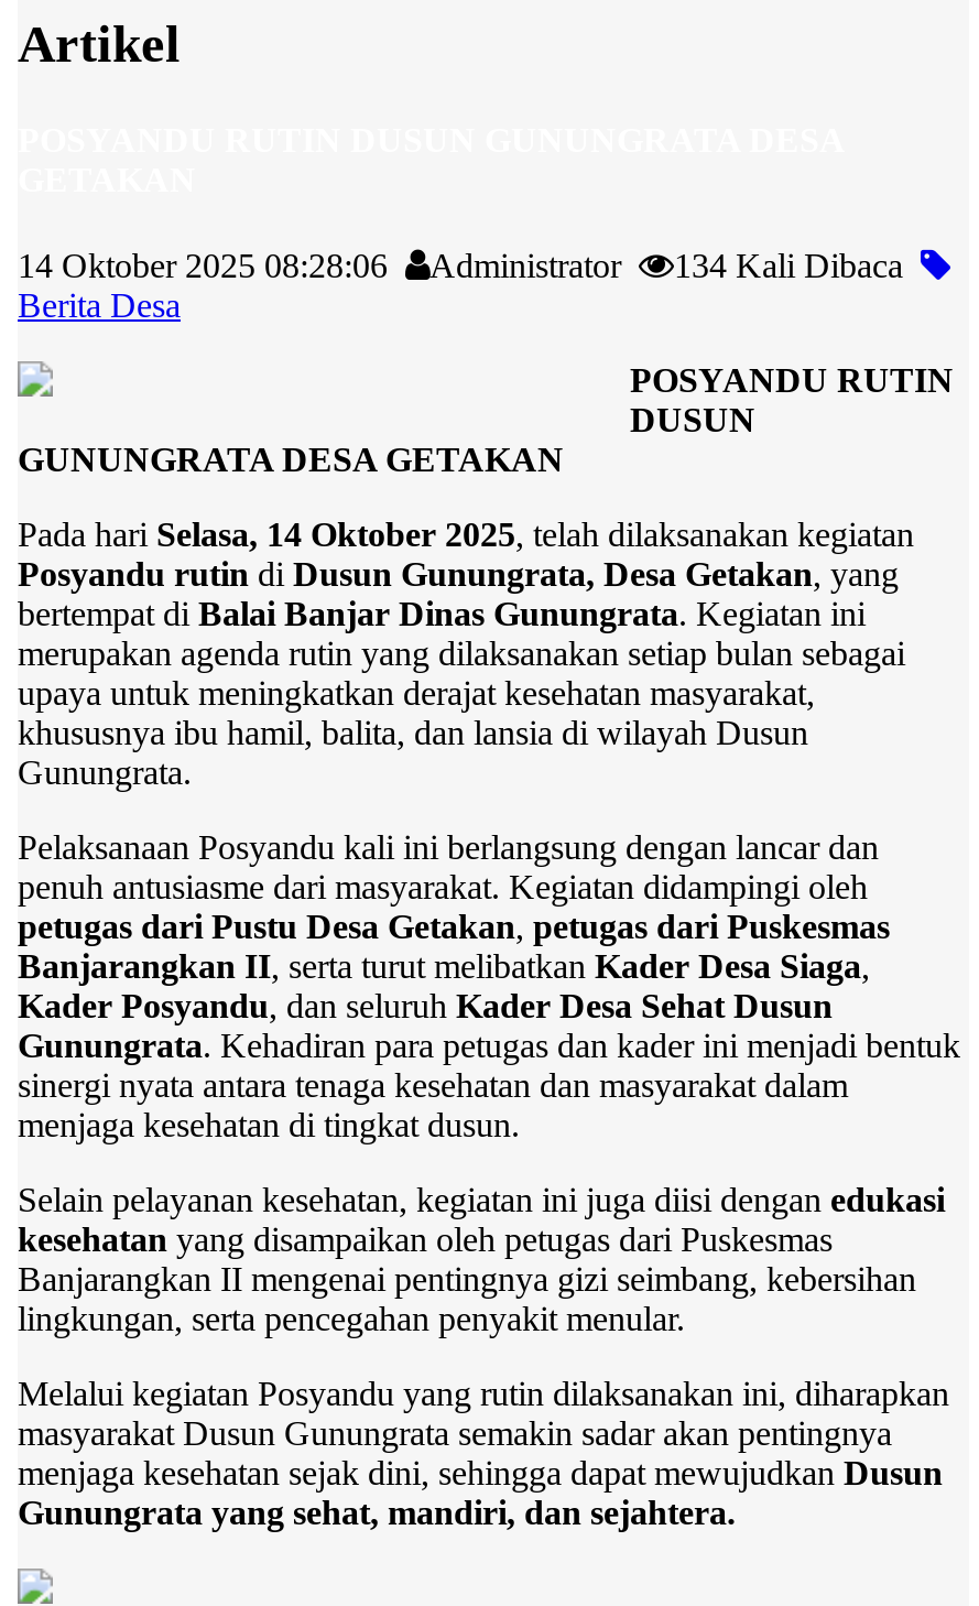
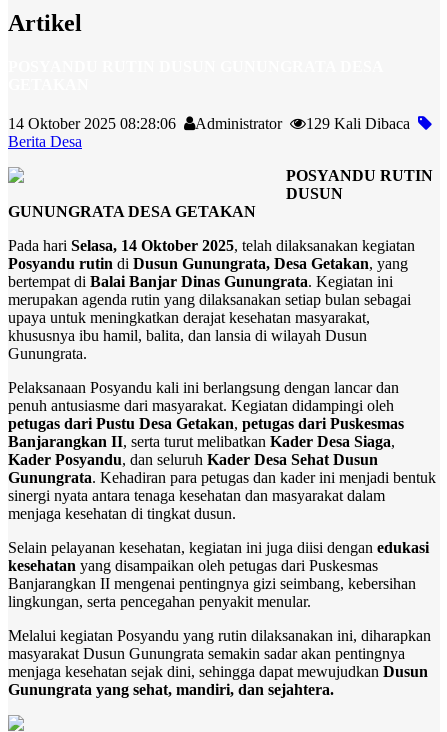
- 14 Oktober 2025 08:28:06 Administrator 134 Kali Dibaca
+ 14 Oktober 2025 08:28:06 Administrator 129 Kali Dibaca
